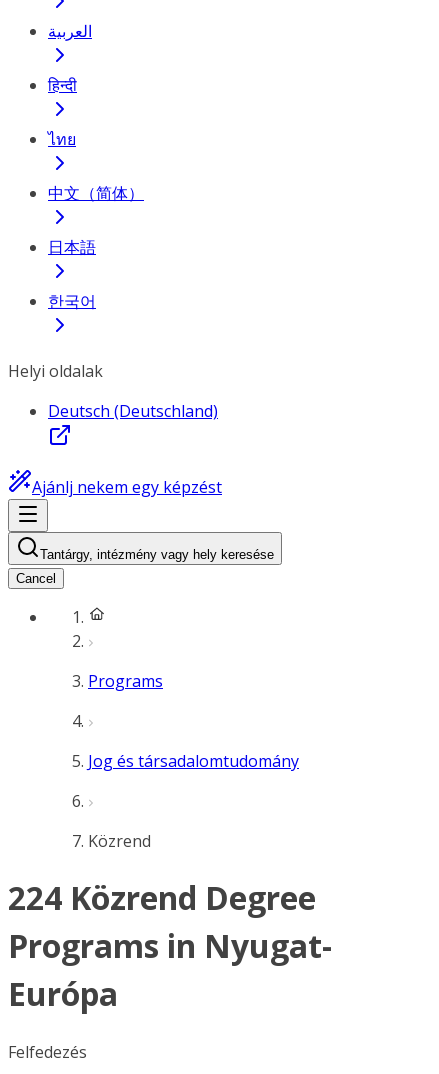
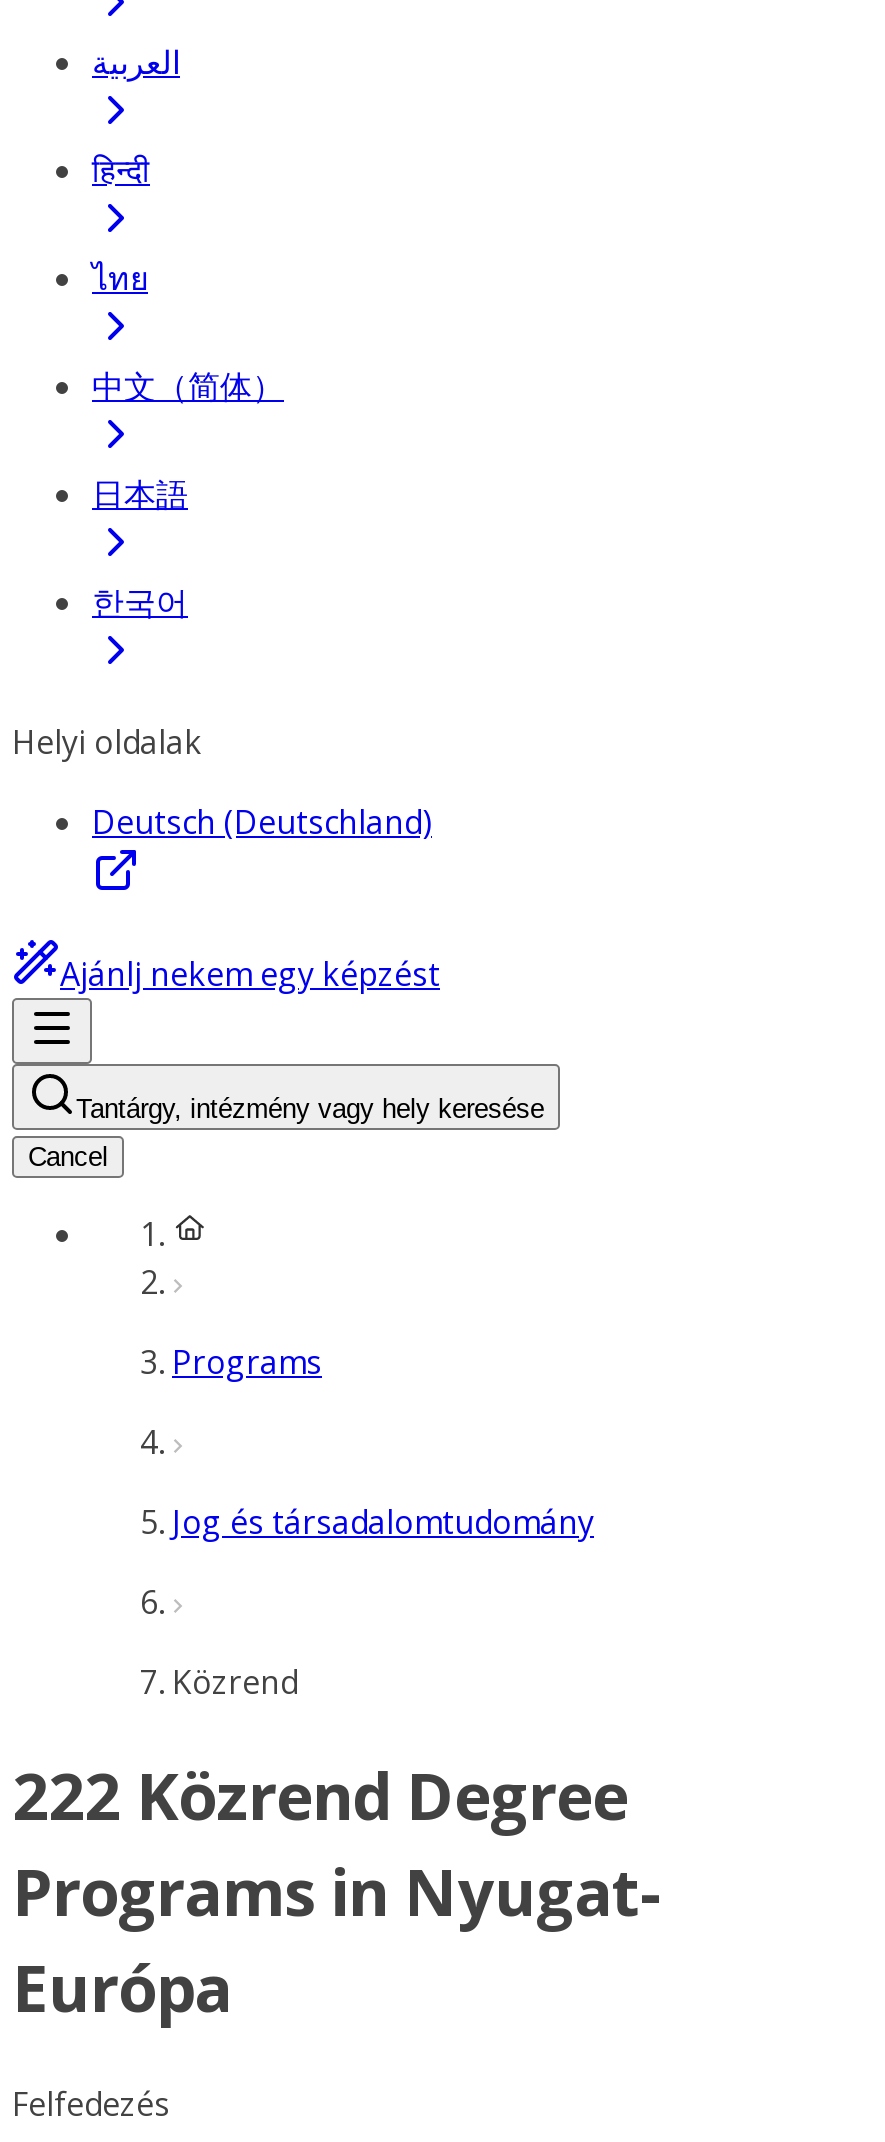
- 224 Közrend Degree
+ 222 Közrend Degree
